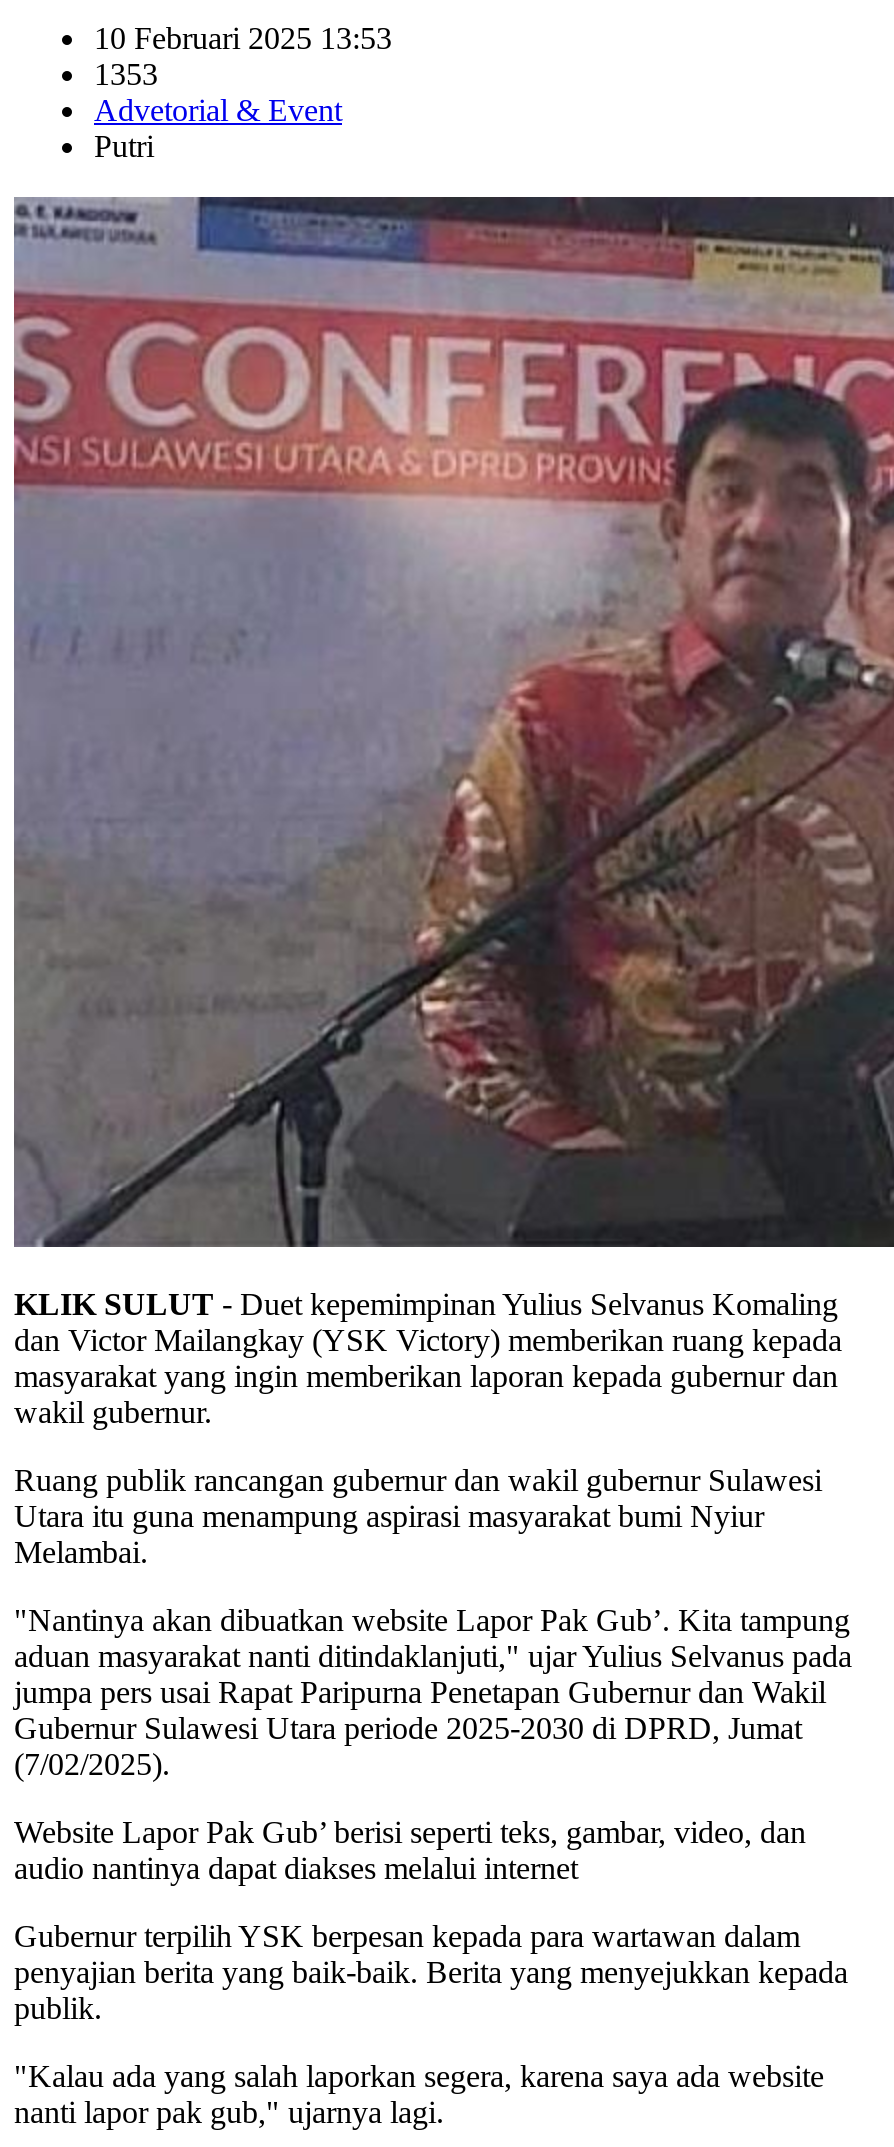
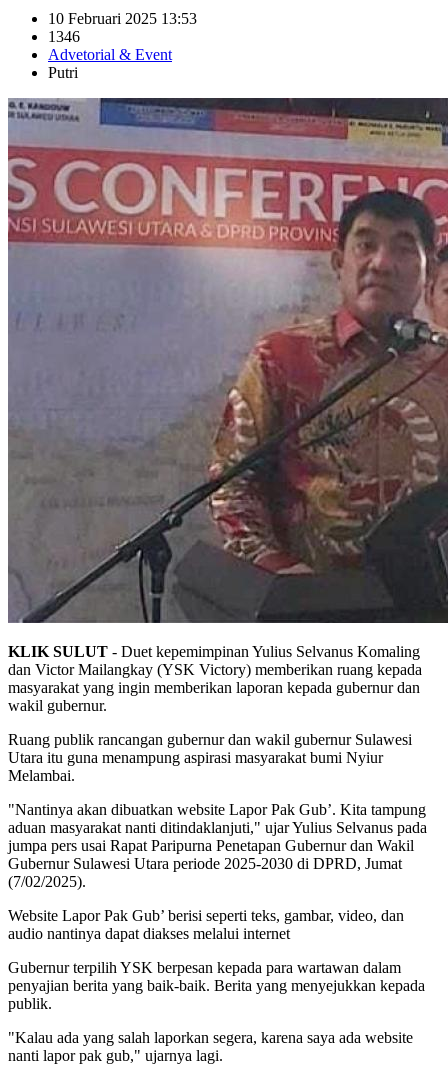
- 1353
+ 1346
